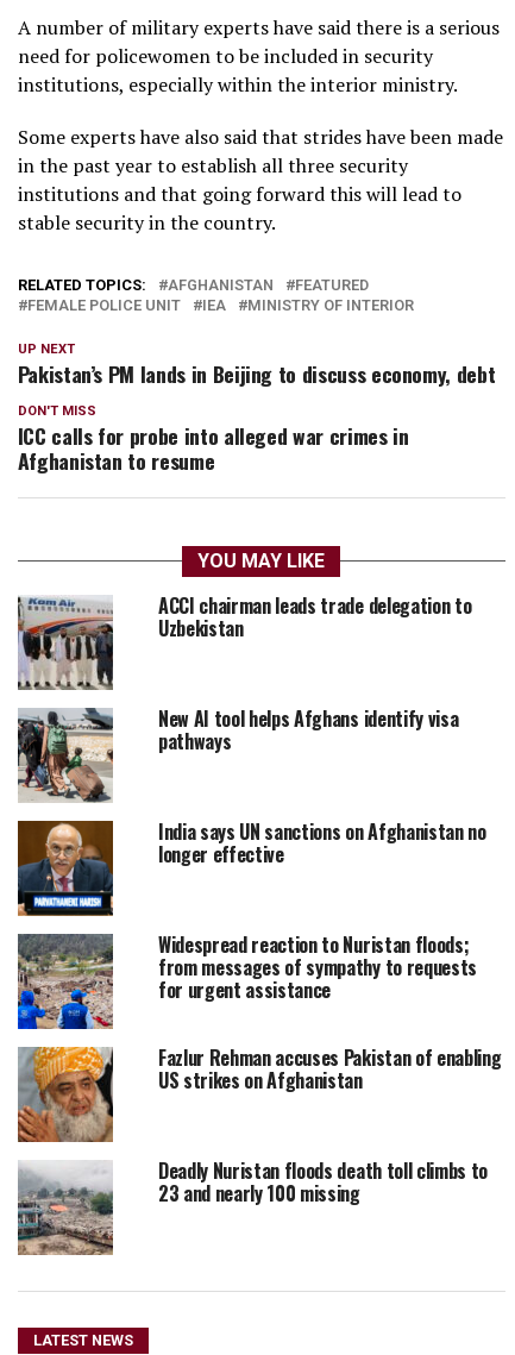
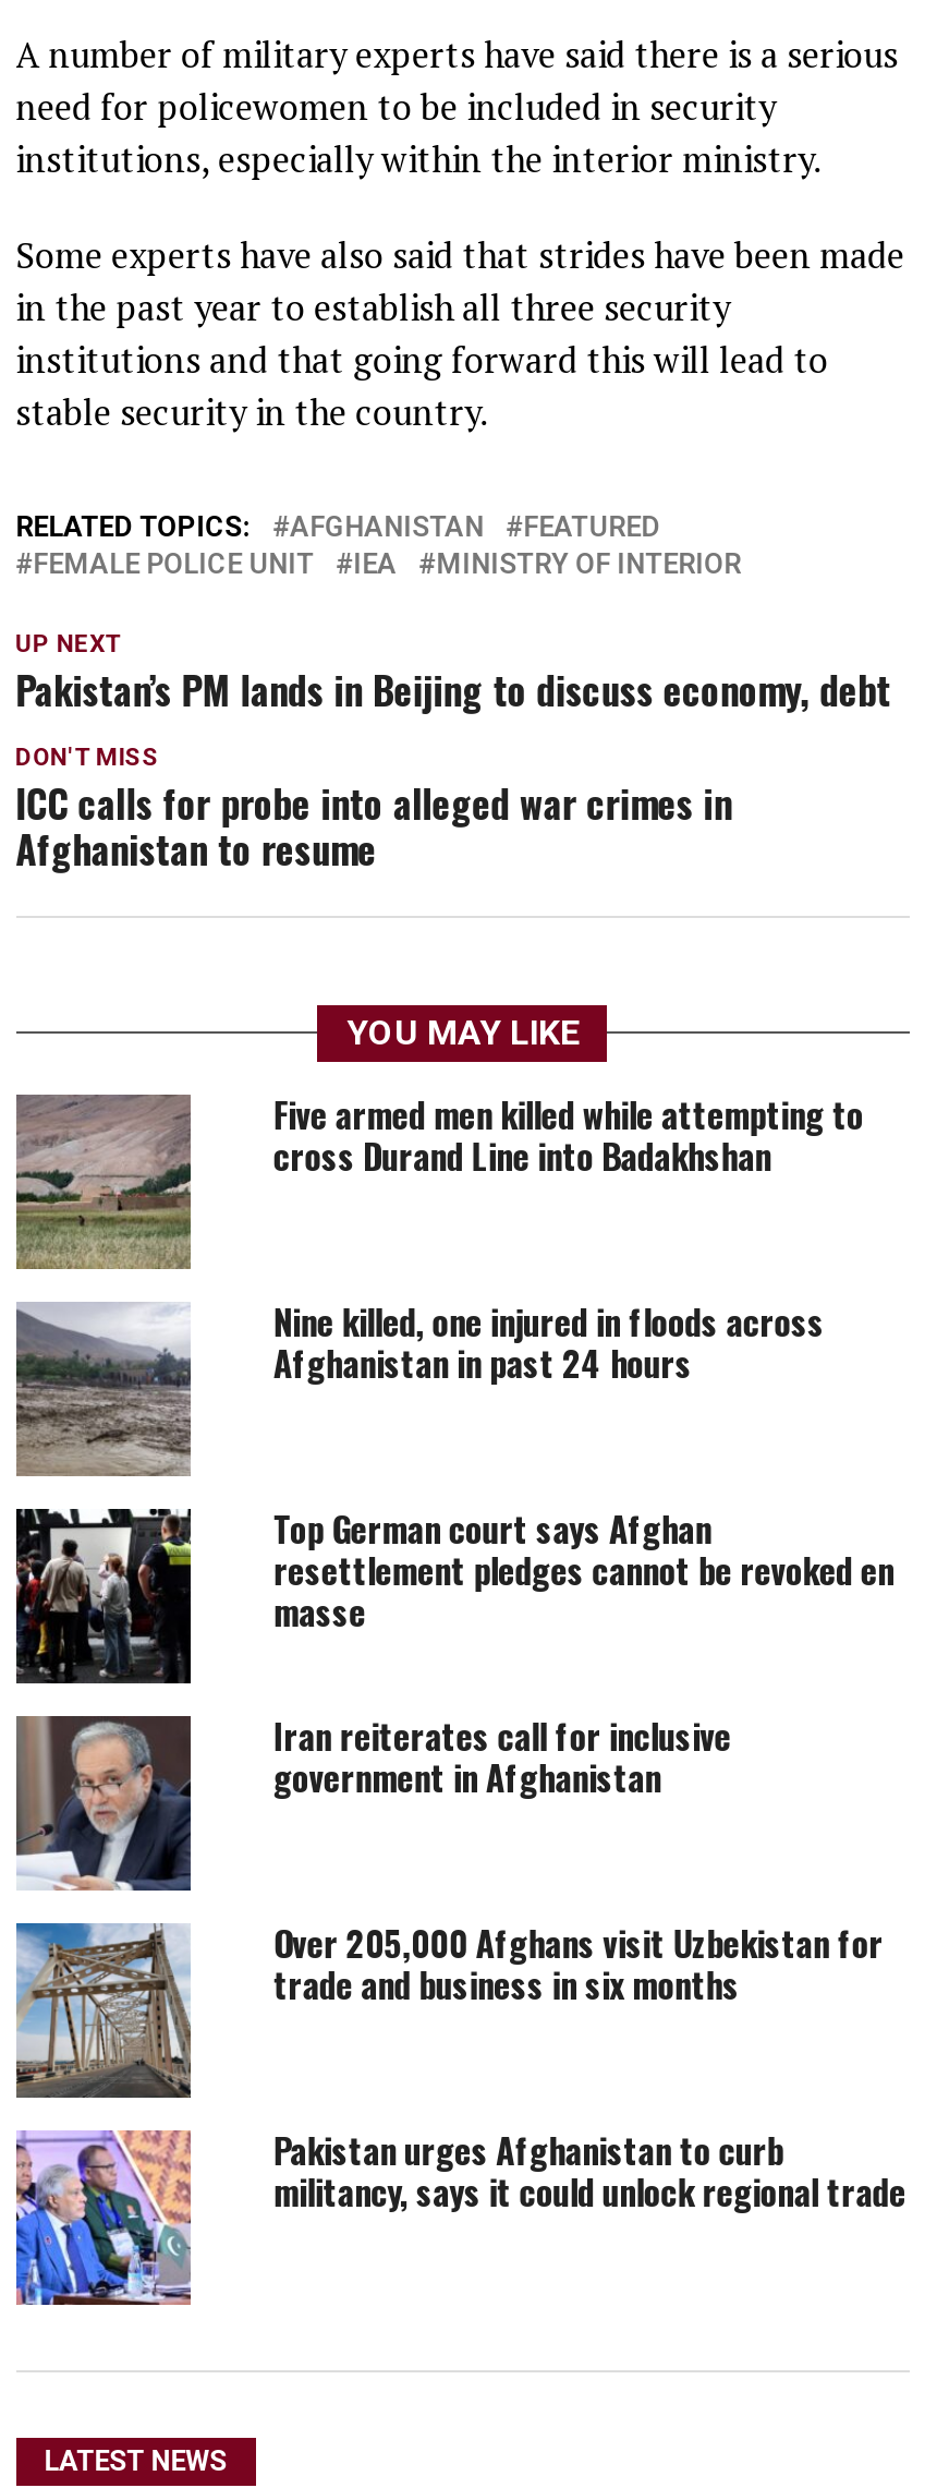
- [image]
- ACCI chairman leads trade delegation to
- Uzbekistan
+ [image]
+ Five armed men killed while attempting to
+ cross Durand Line into Badakhshan

- [image]
- New AI tool helps Afghans identify visa
- pathways
+ [image]
+ Nine killed, one injured in floods across
+ Afghanistan in past 24 hours

- [image]
- India says UN sanctions on Afghanistan no
- longer effective
+ [image]
+ Top German court says Afghan
+ resettlement pledges cannot be revoked en
+ masse

- [image]
- Widespread reaction to Nuristan floods;
- from messages of sympathy to requests
- for urgent assistance
+ [image]
+ Iran reiterates call for inclusive
+ government in Afghanistan

- [image]
- Fazlur Rehman accuses Pakistan of enabling
- US strikes on Afghanistan
+ [image]
+ Over 205,000 Afghans visit Uzbekistan for
+ trade and business in six months

- [image]
- Deadly Nuristan floods death toll climbs to
- 23 and nearly 100 missing
+ [image]
+ Pakistan urges Afghanistan to curb
+ militancy, says it could unlock regional trade
